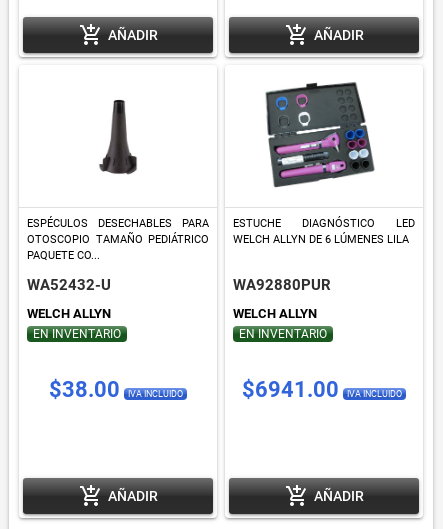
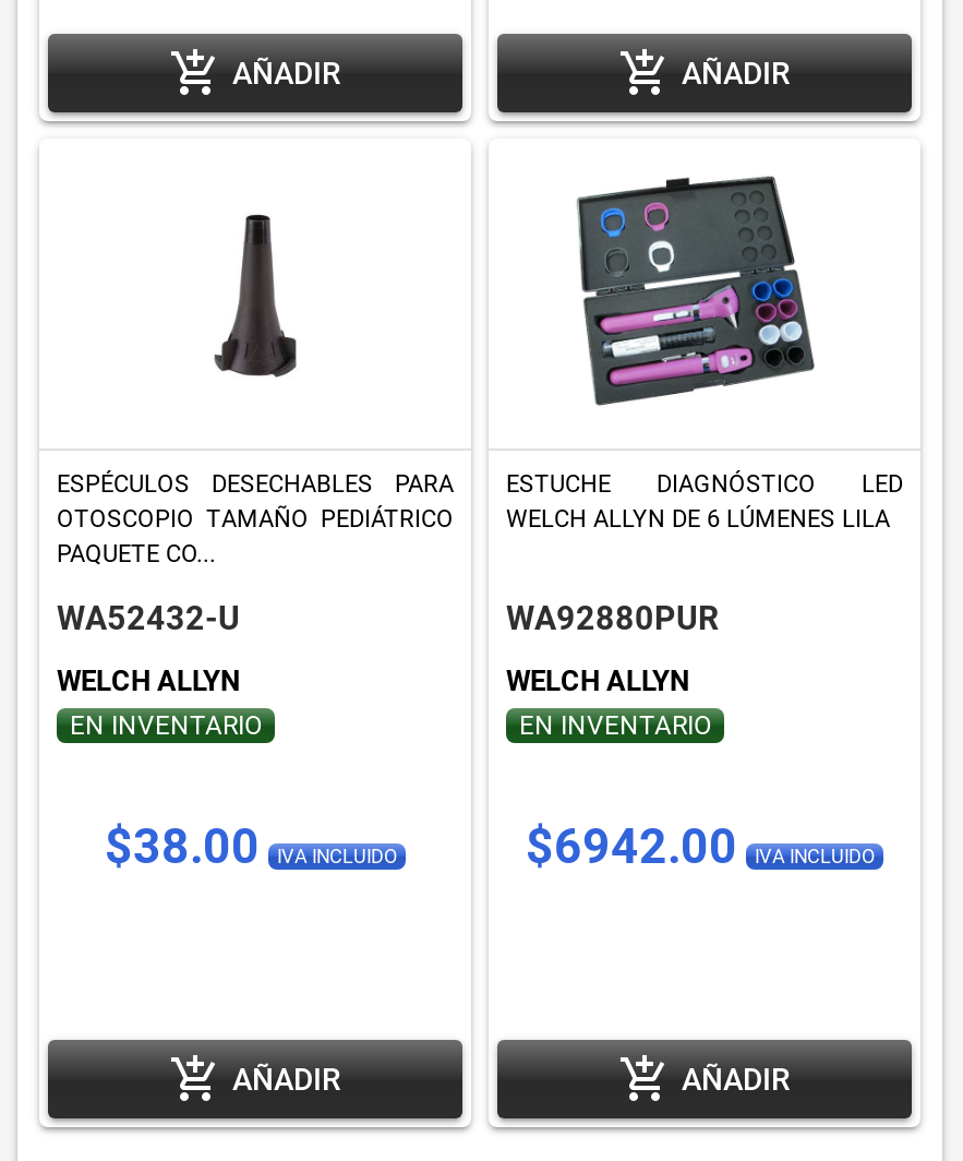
- $6941.00 IVA INCLUIDO
+ $6942.00 IVA INCLUIDO
